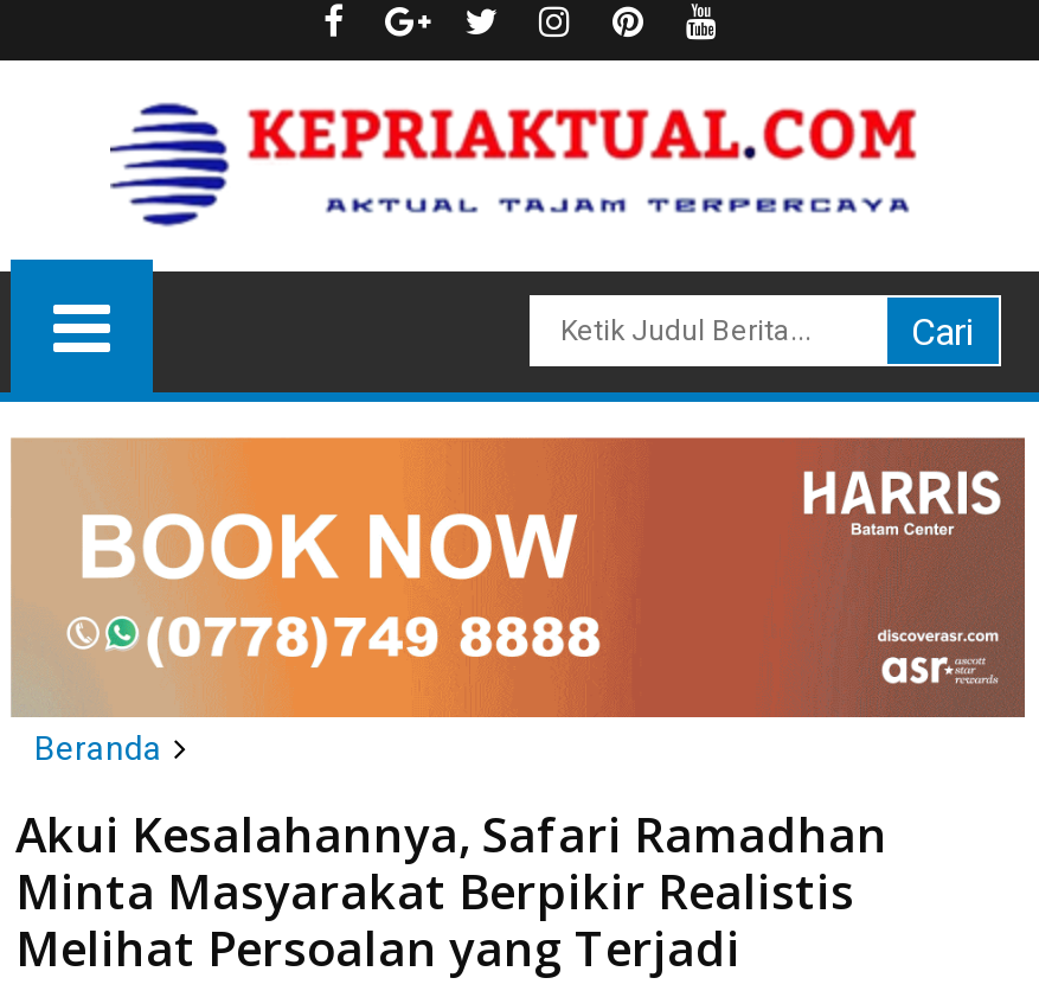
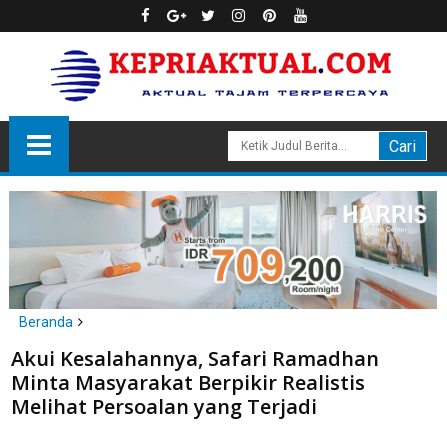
- [image]
+ [image]
